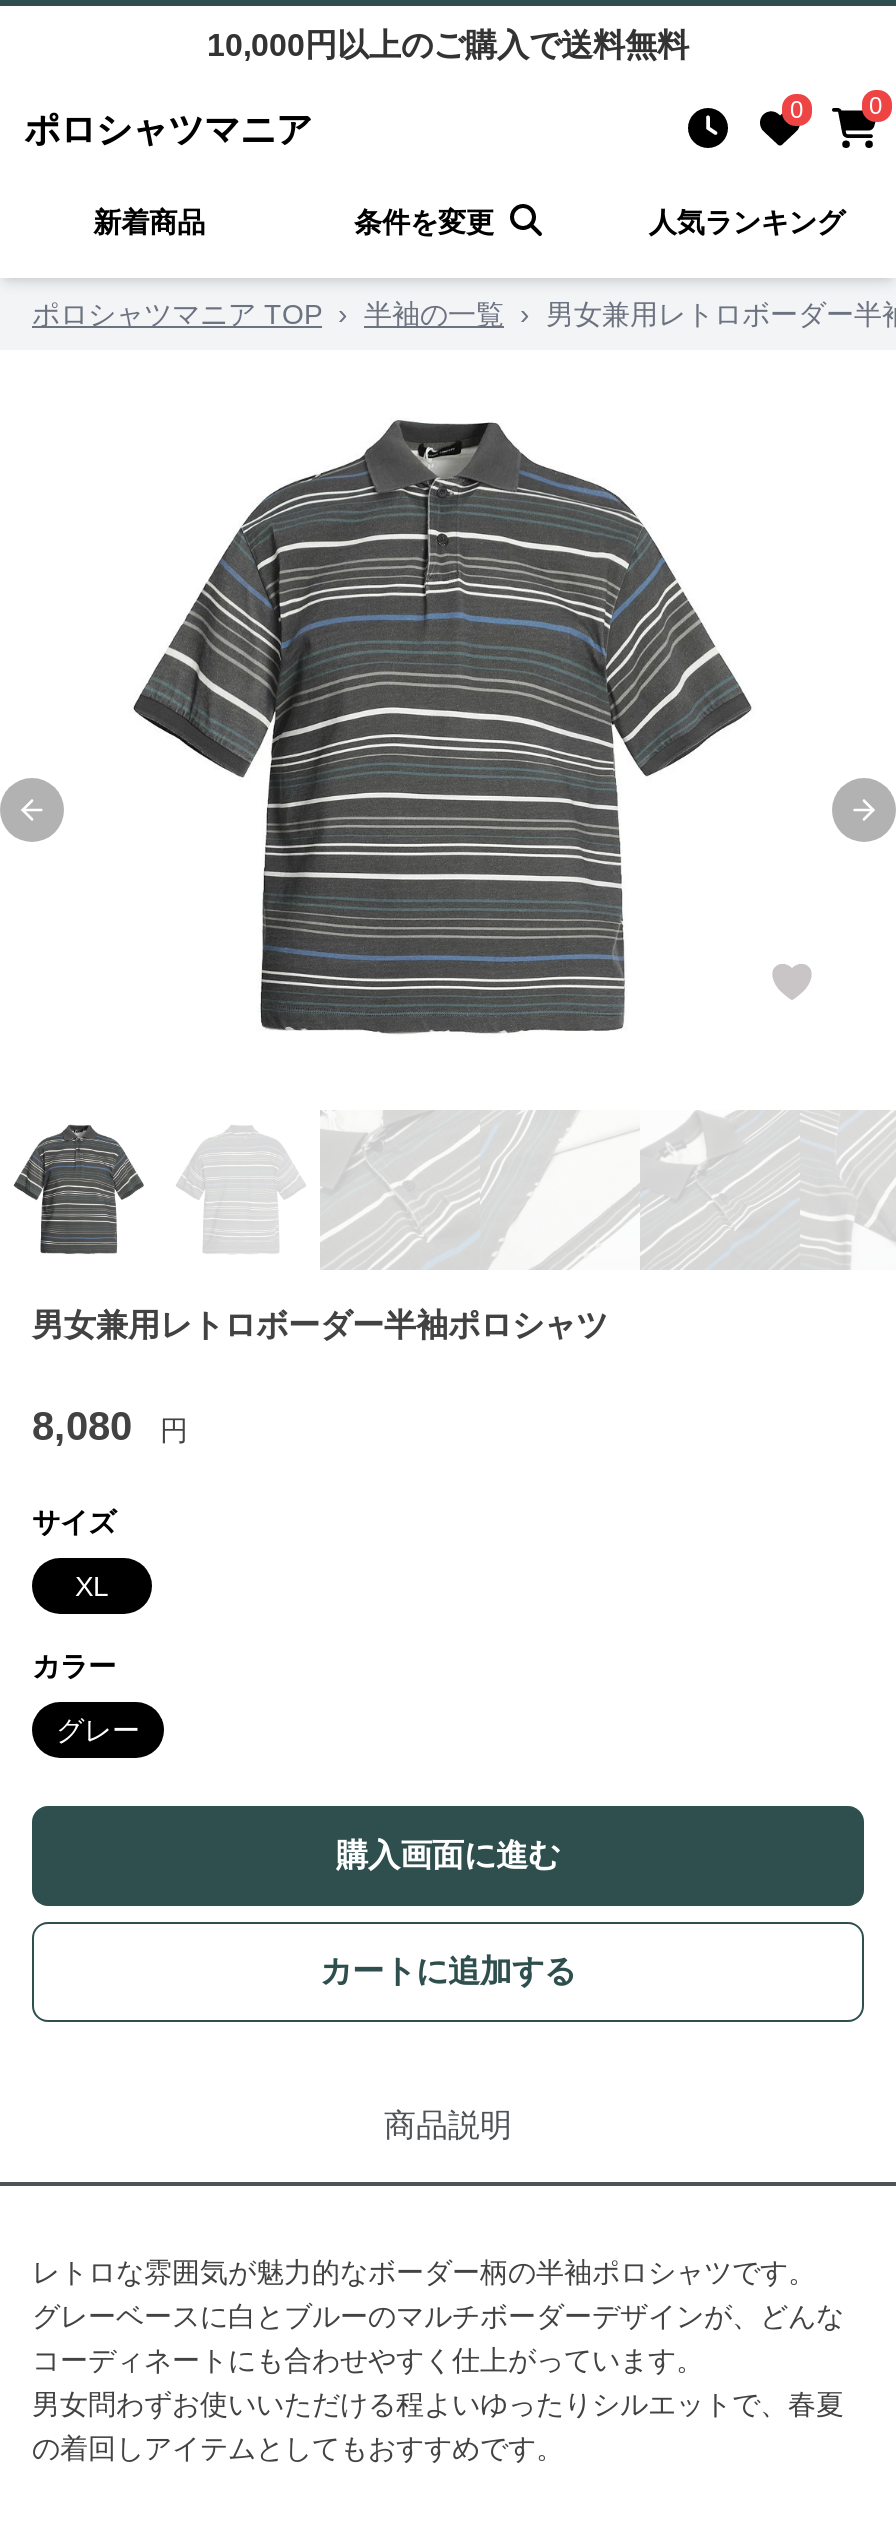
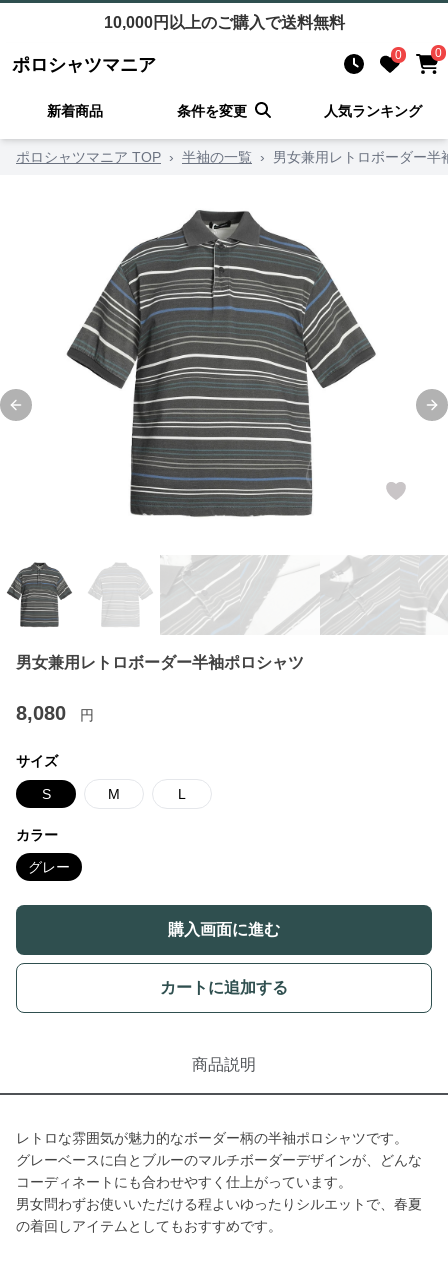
- XL
+ S
+ M
+ L
